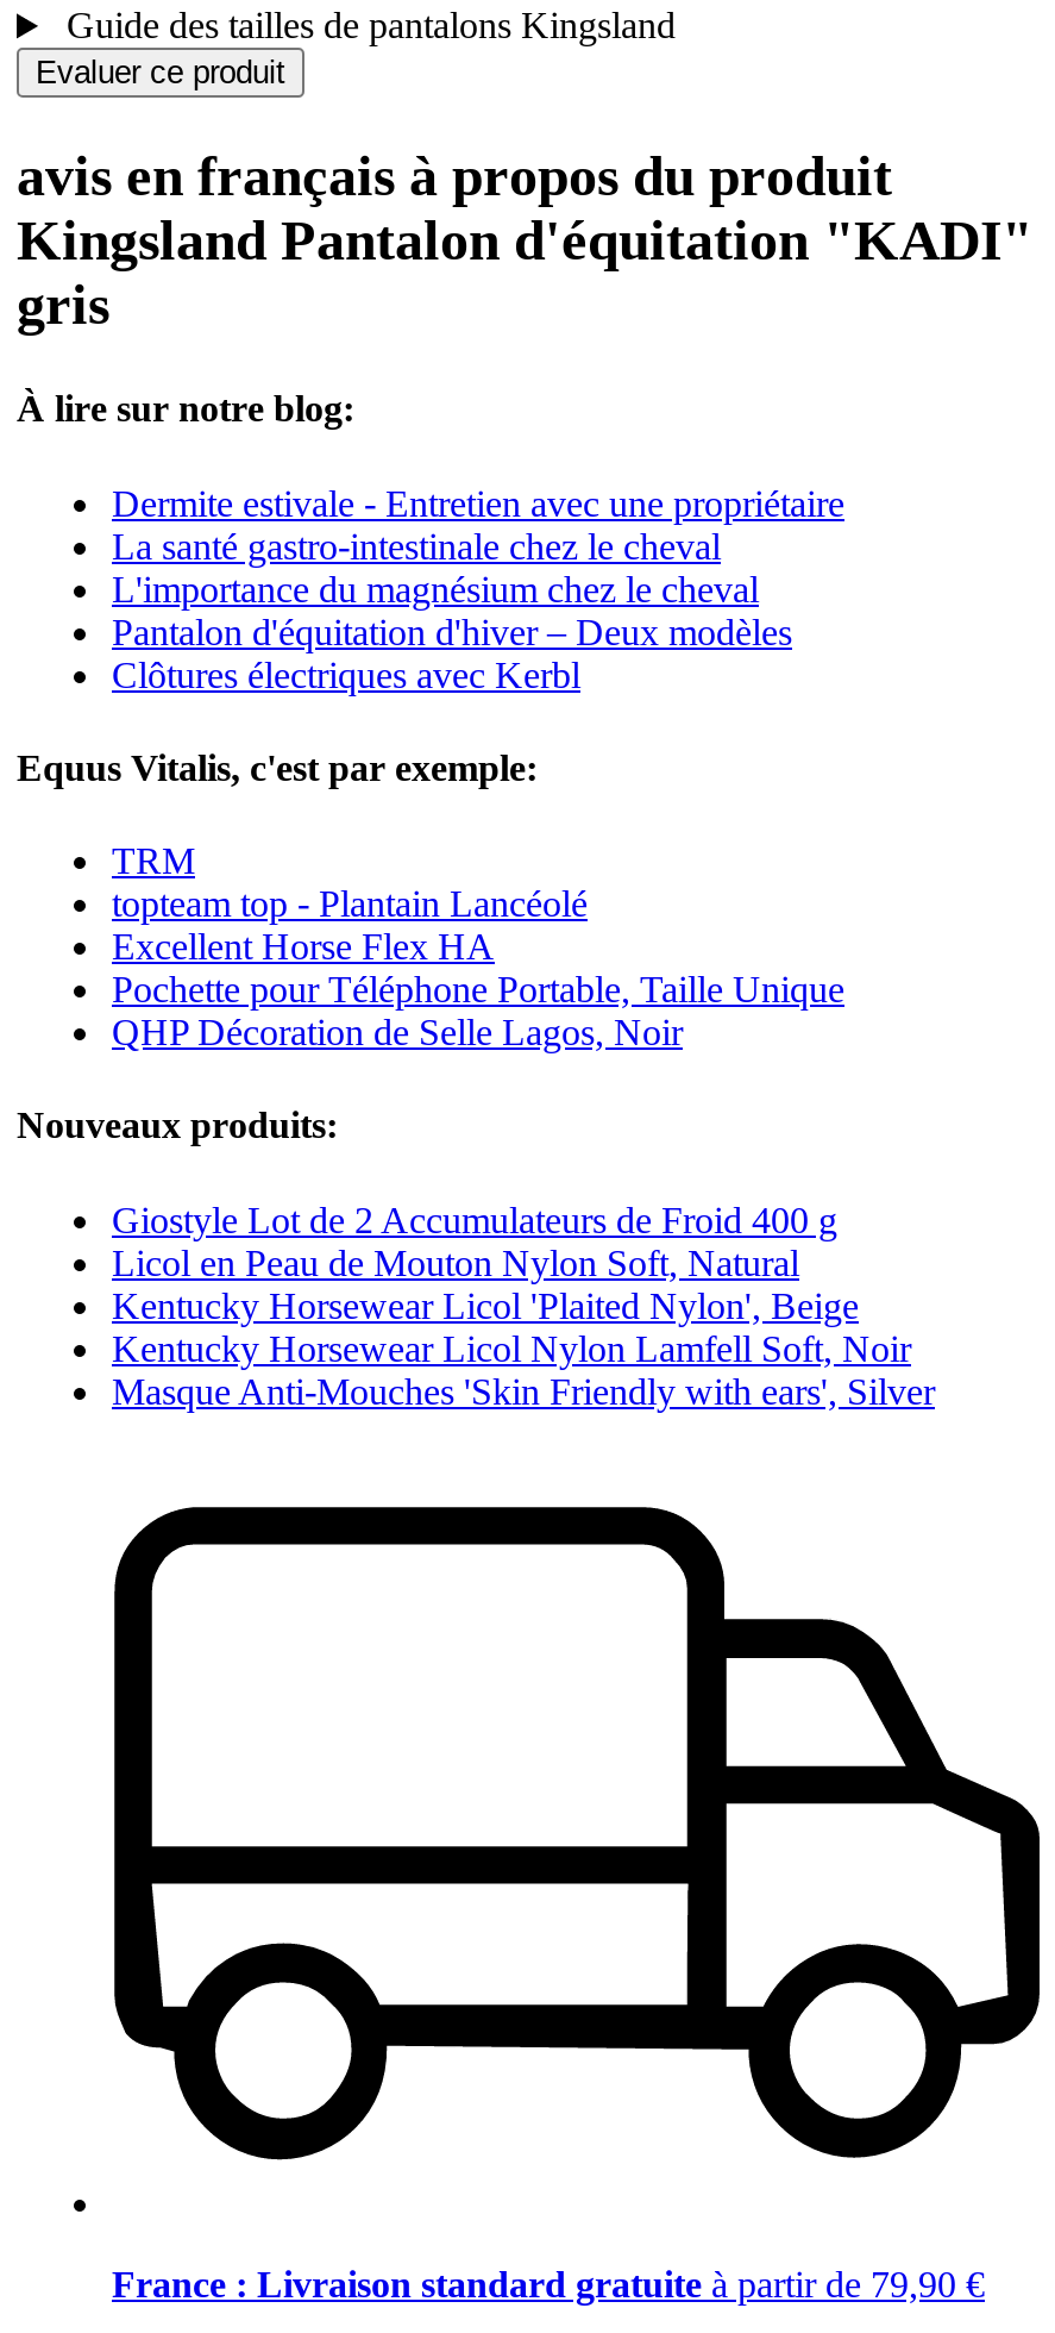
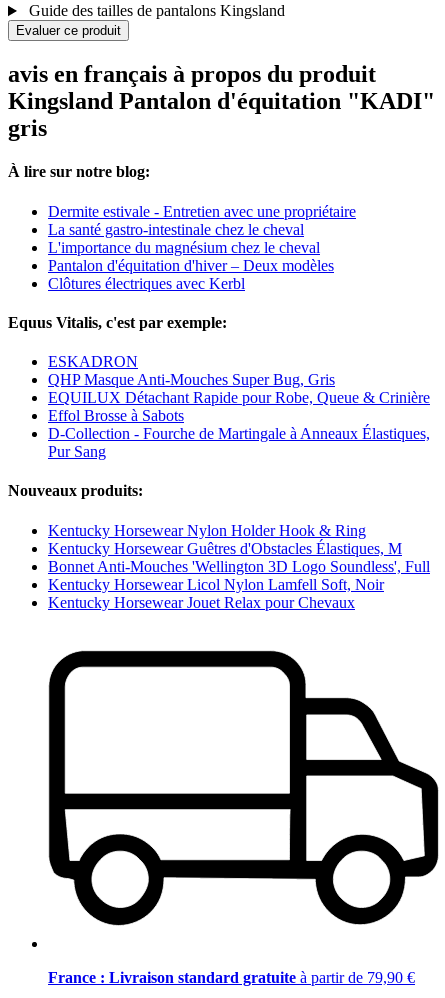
- TRM
- topteam top - Plantain Lancéolé
- Excellent Horse Flex HA
- Pochette pour Téléphone Portable, Taille Unique
- QHP Décoration de Selle Lagos, Noir
+ ESKADRON
+ QHP Masque Anti-Mouches Super Bug, Gris
+ EQUILUX Détachant Rapide pour Robe, Queue & Crinière
+ Effol Brosse à Sabots
+ D-Collection - Fourche de Martingale à Anneaux Élastiques,
+ Pur Sang

- Giostyle Lot de 2 Accumulateurs de Froid 400 g
- Licol en Peau de Mouton Nylon Soft, Natural
- Kentucky Horsewear Licol 'Plaited Nylon', Beige
+ Kentucky Horsewear Nylon Holder Hook & Ring
+ Kentucky Horsewear Guêtres d'Obstacles Élastiques, M
+ Bonnet Anti-Mouches 'Wellington 3D Logo Soundless', Full

- Masque Anti-Mouches 'Skin Friendly with ears', Silver
+ Kentucky Horsewear Jouet Relax pour Chevaux
